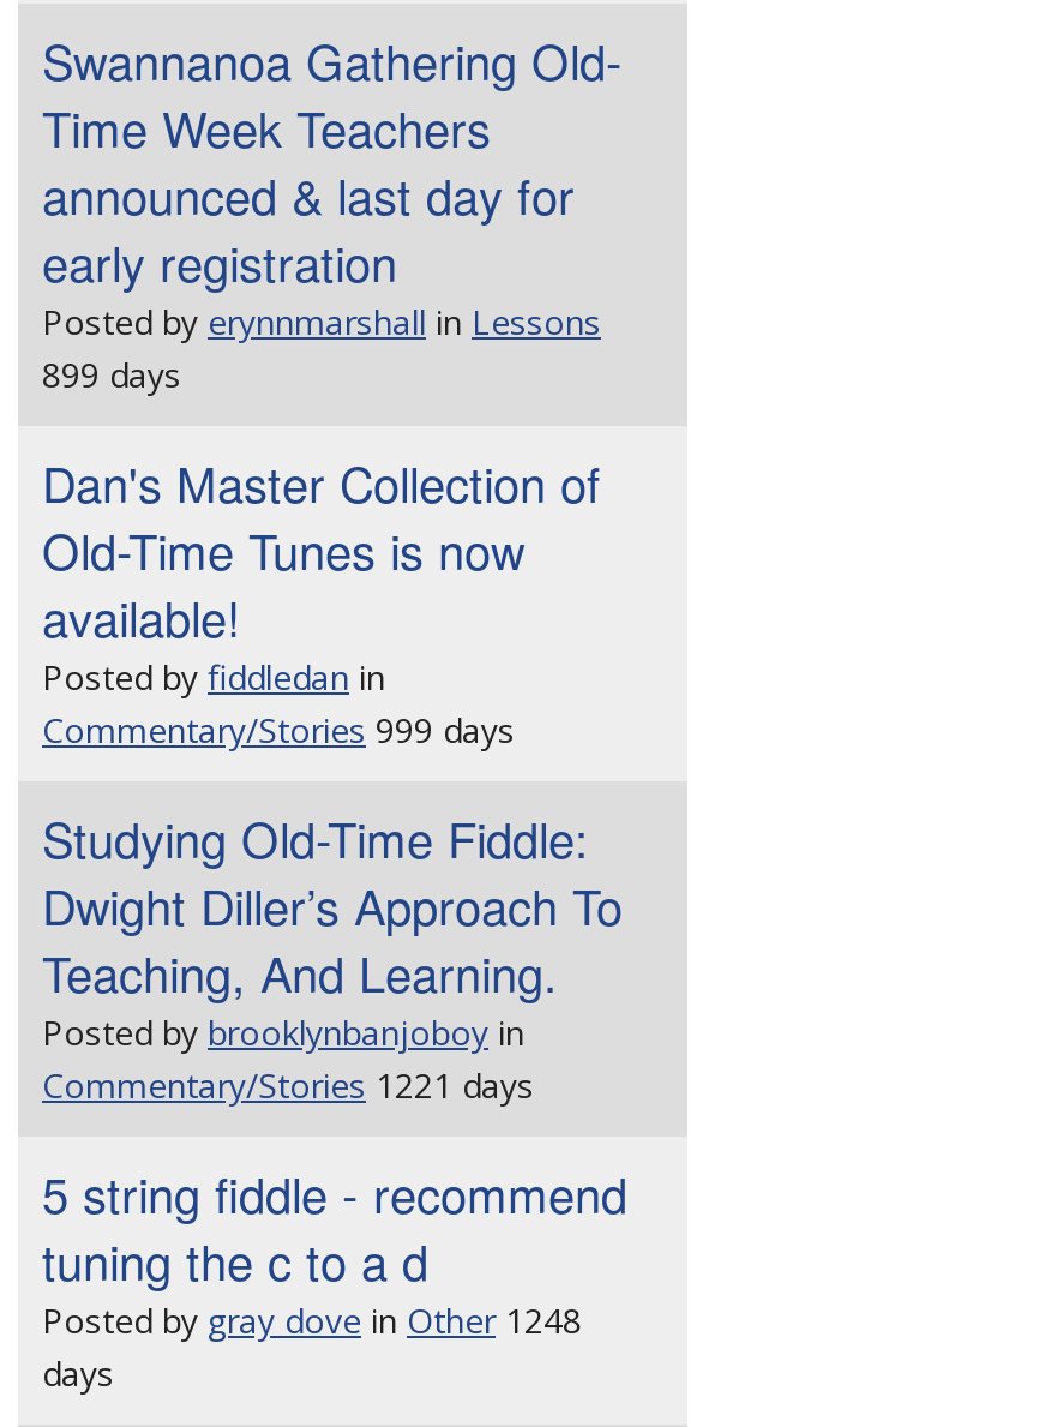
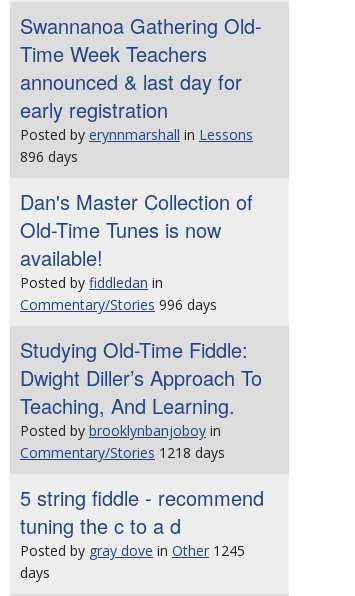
- 899 days
+ 896 days

- Commentary/Stories 999 days
+ Commentary/Stories 996 days

- Commentary/Stories 1221 days
+ Commentary/Stories 1218 days

- Posted by gray dove in Other 1248
+ Posted by gray dove in Other 1245
